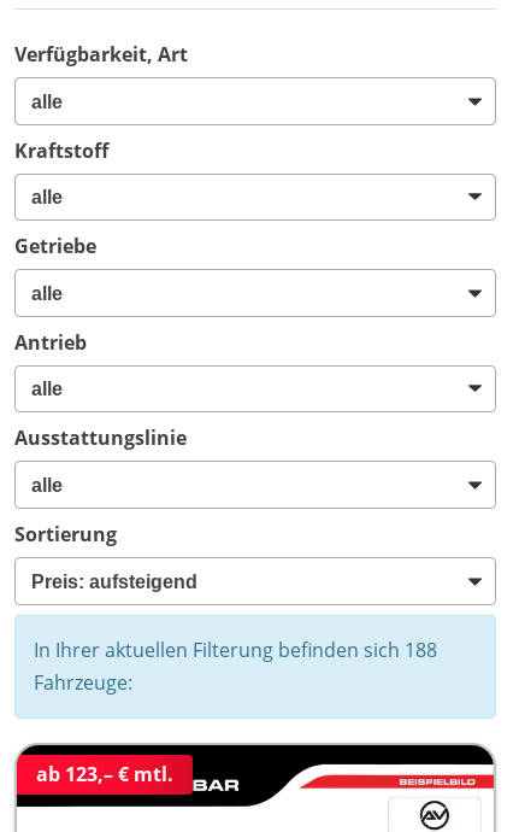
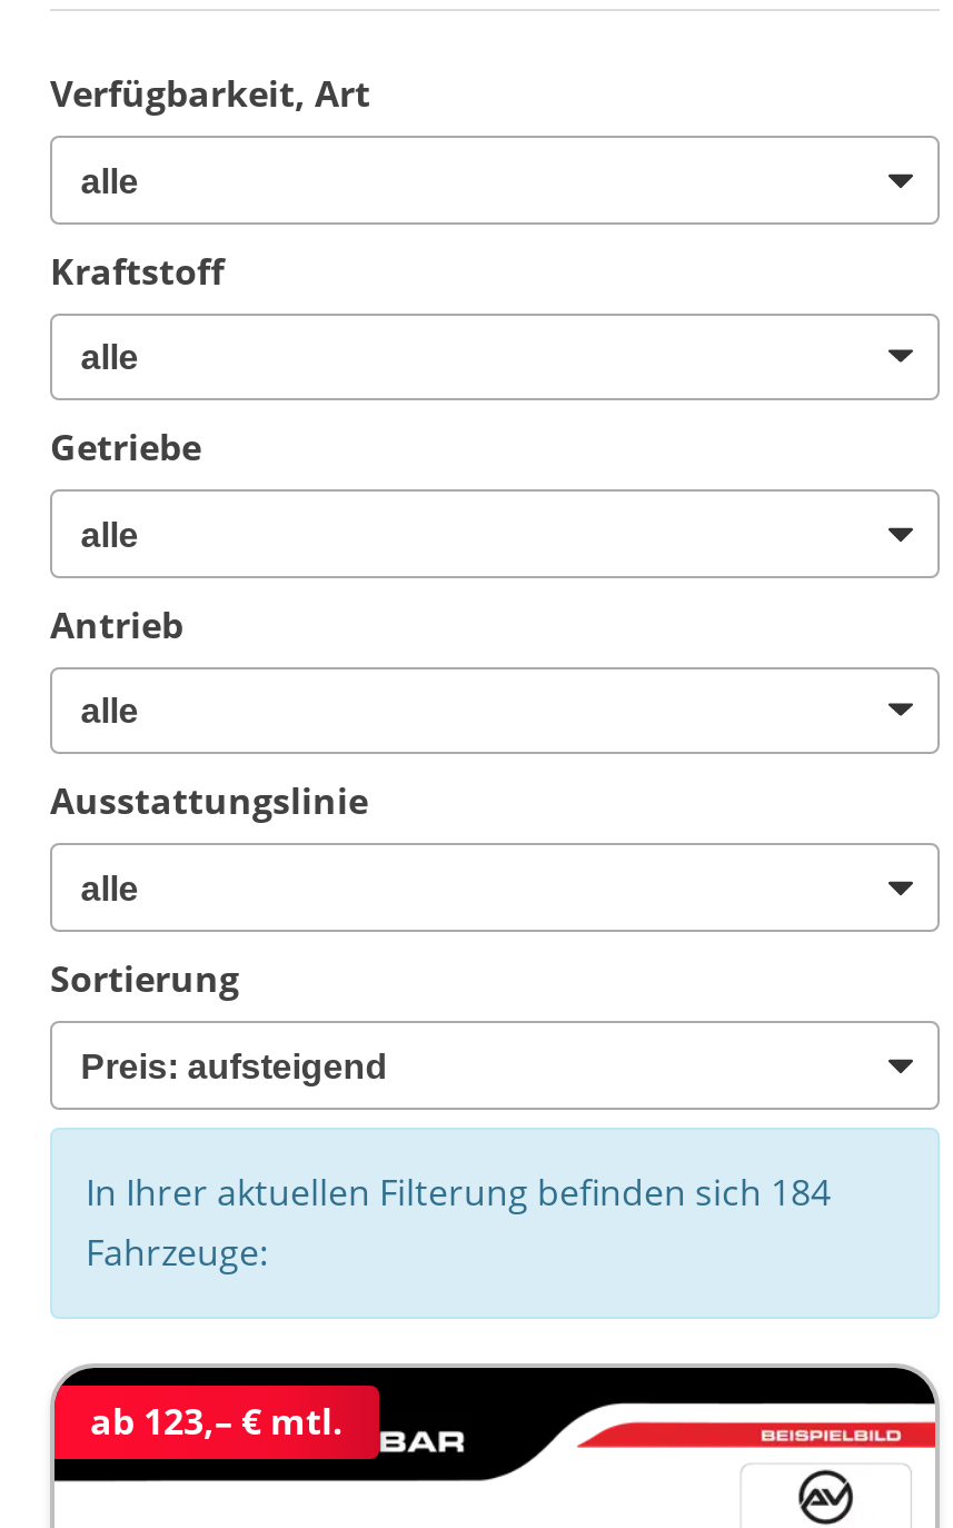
- In Ihrer aktuellen Filterung befinden sich 188
+ In Ihrer aktuellen Filterung befinden sich 184
